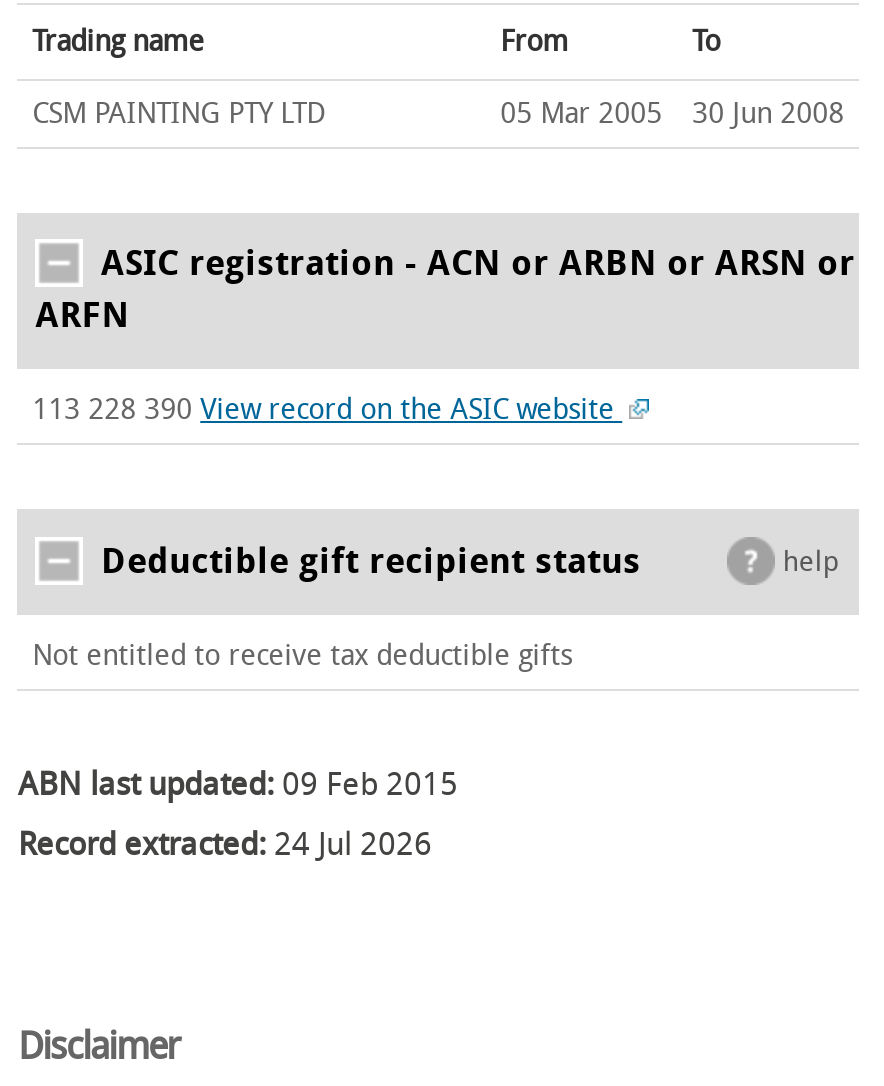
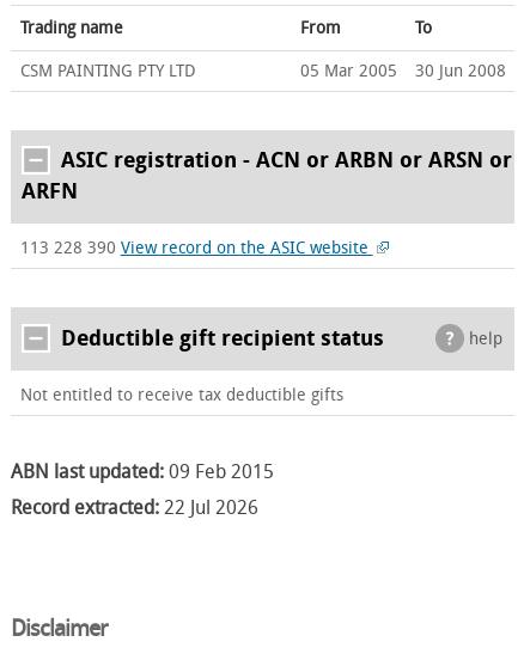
- Record extracted: 24 Jul 2026
+ Record extracted: 22 Jul 2026
